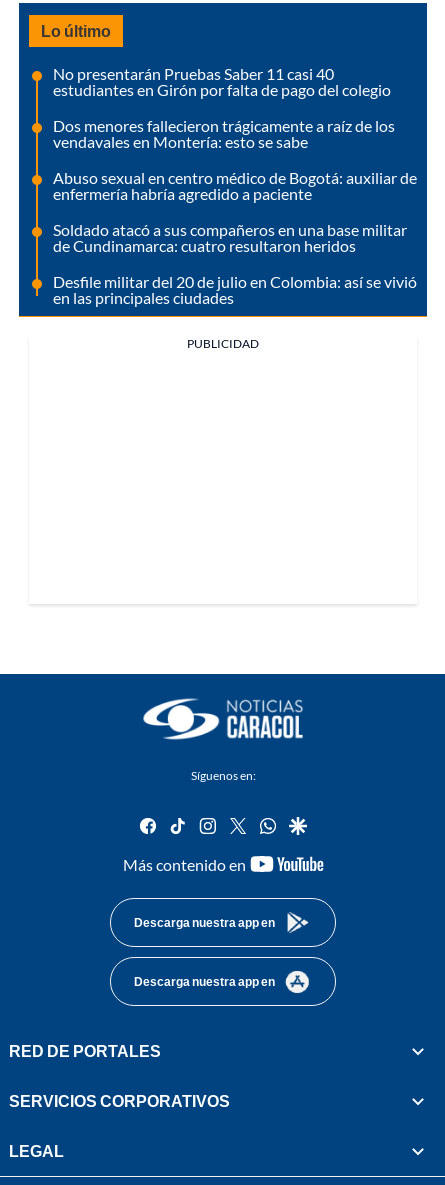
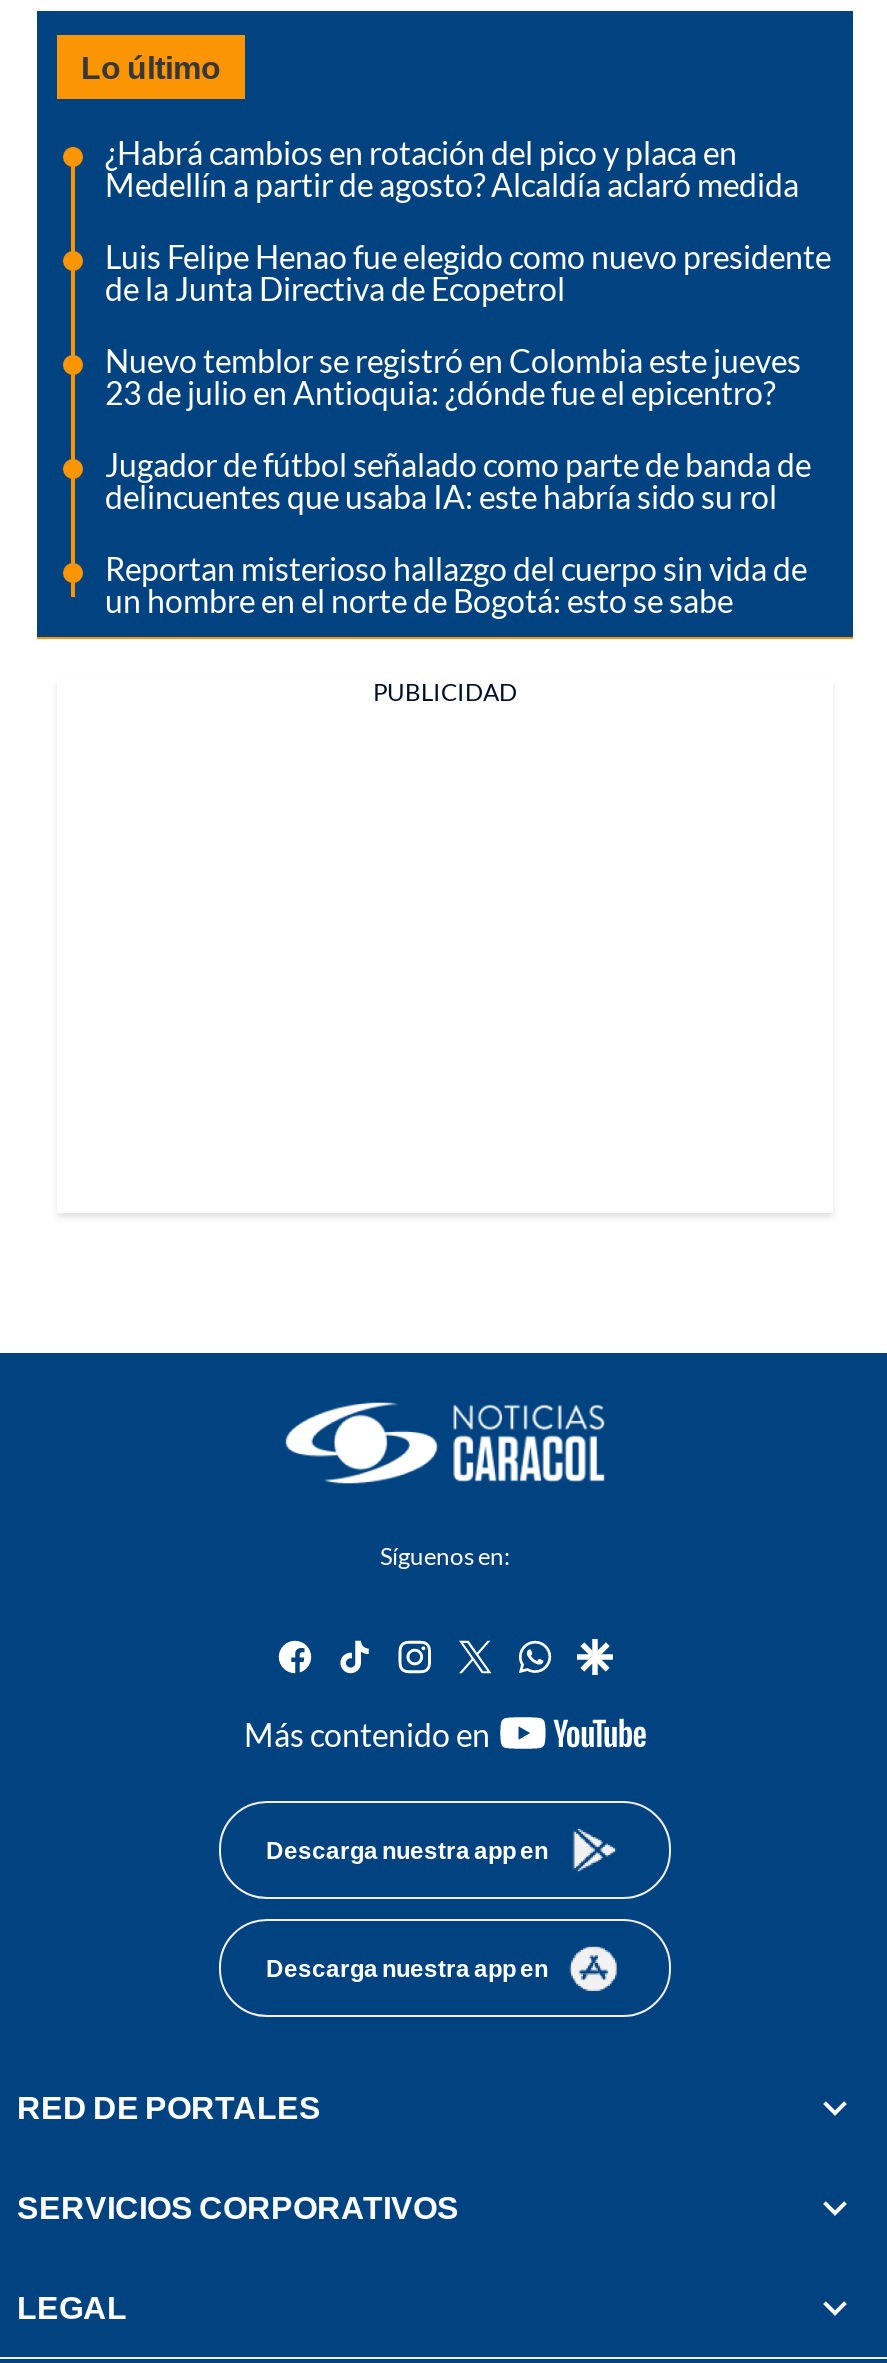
- No presentarán Pruebas Saber 11 casi 40
- estudiantes en Girón por falta de pago del colegio
+ ¿Habrá cambios en rotación del pico y placa en
+ Medellín a partir de agosto? Alcaldía aclaró medida

- Dos menores fallecieron trágicamente a raíz de los
- vendavales en Montería: esto se sabe
+ Luis Felipe Henao fue elegido como nuevo presidente
+ de la Junta Directiva de Ecopetrol

- Abuso sexual en centro médico de Bogotá: auxiliar de
- enfermería habría agredido a paciente
+ Nuevo temblor se registró en Colombia este jueves
+ 23 de julio en Antioquia: ¿dónde fue el epicentro?

- Soldado atacó a sus compañeros en una base militar
- de Cundinamarca: cuatro resultaron heridos
+ Jugador de fútbol señalado como parte de banda de
+ delincuentes que usaba IA: este habría sido su rol

- Desfile militar del 20 de julio en Colombia: así se vivió
- en las principales ciudades
+ Reportan misterioso hallazgo del cuerpo sin vida de
+ un hombre en el norte de Bogotá: esto se sabe
